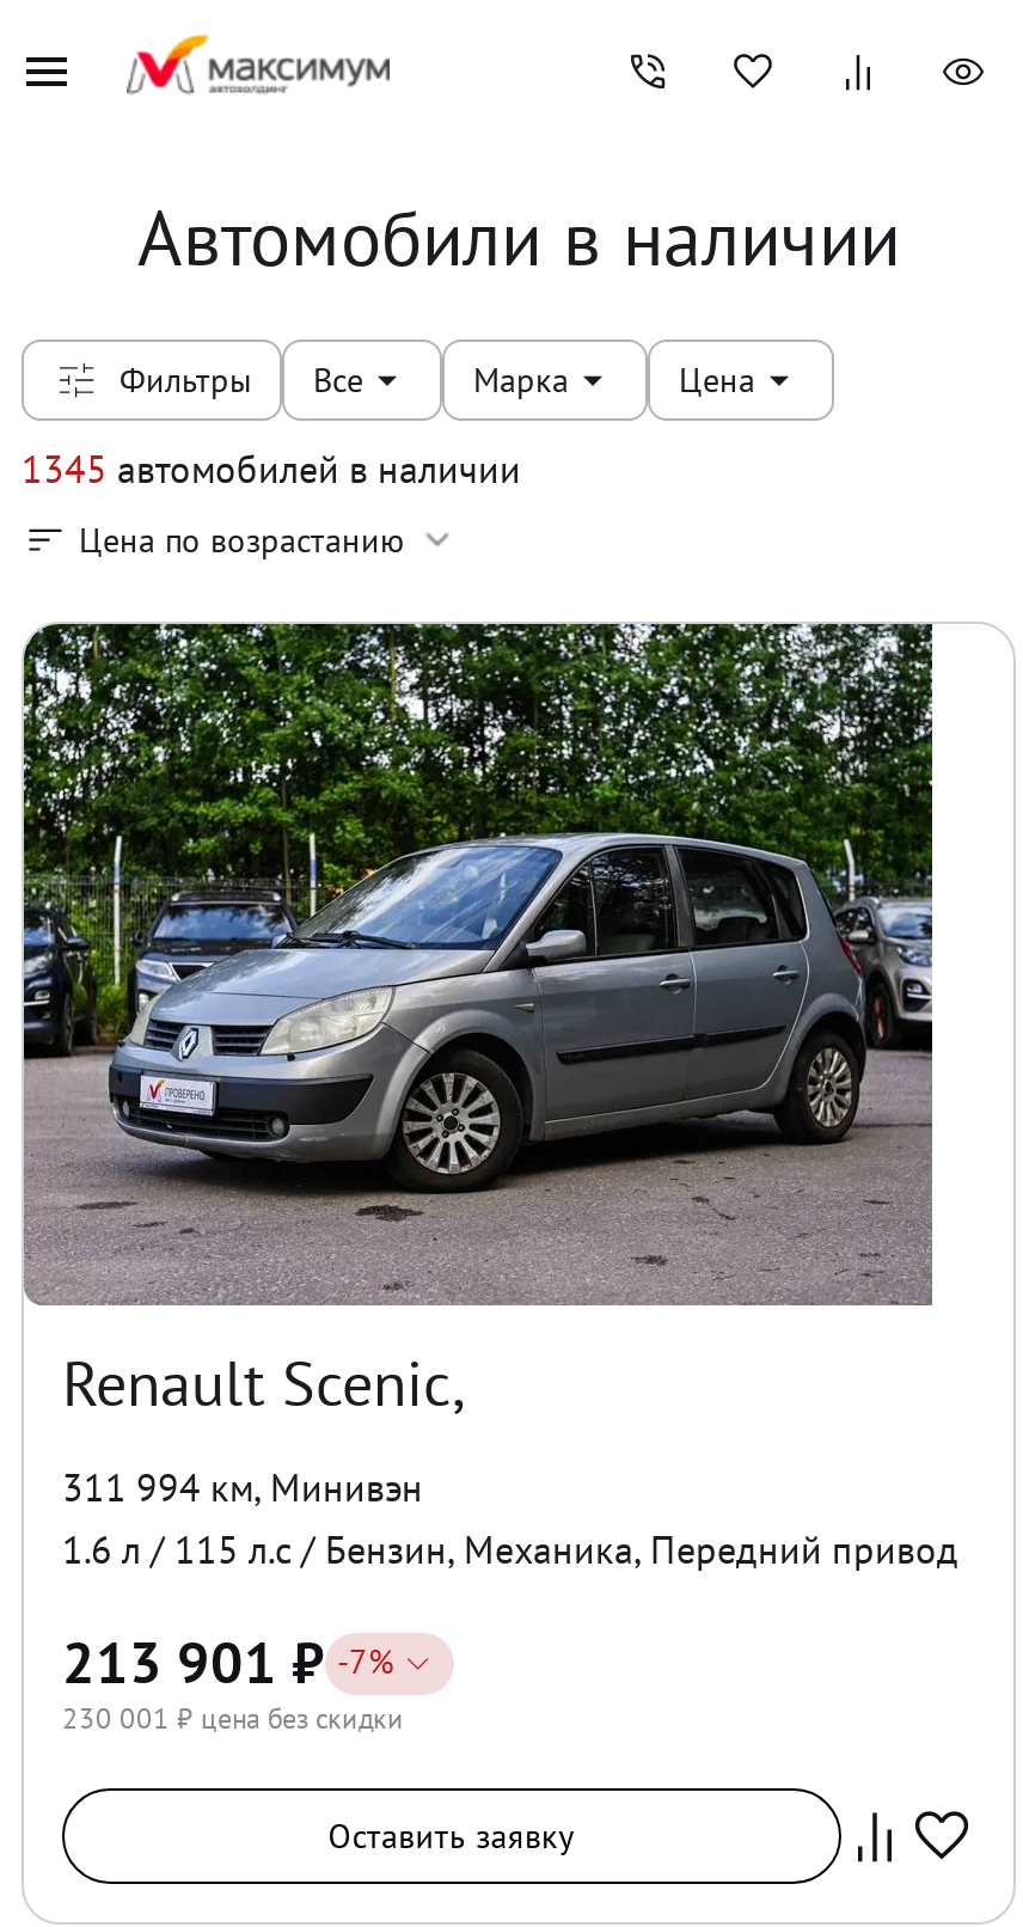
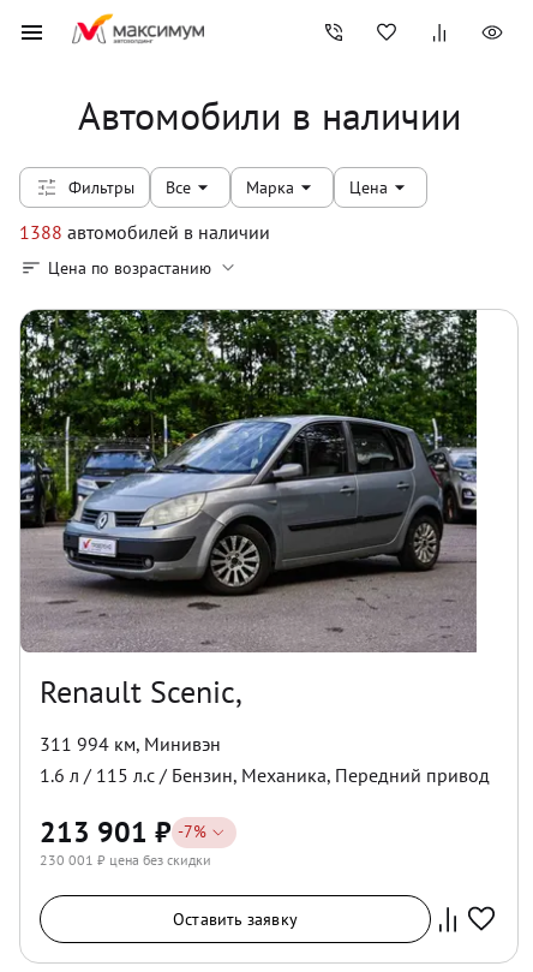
- 1345 автомобилей в наличии
+ 1388 автомобилей в наличии
